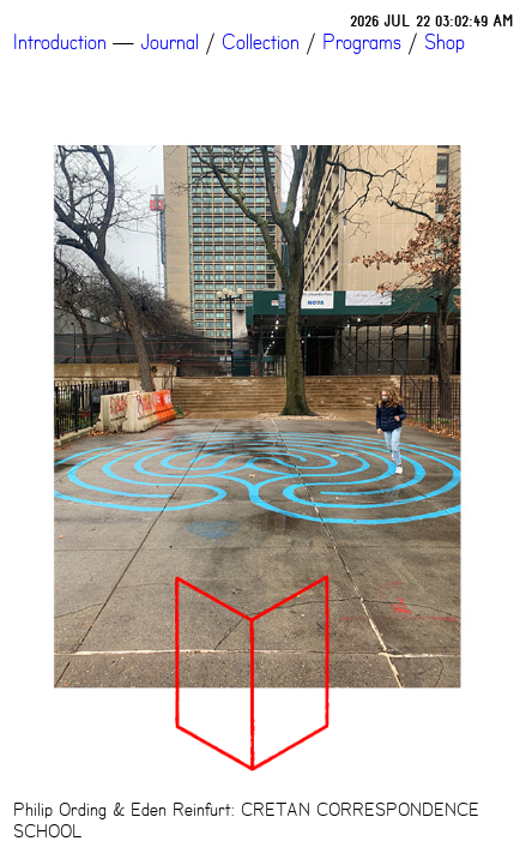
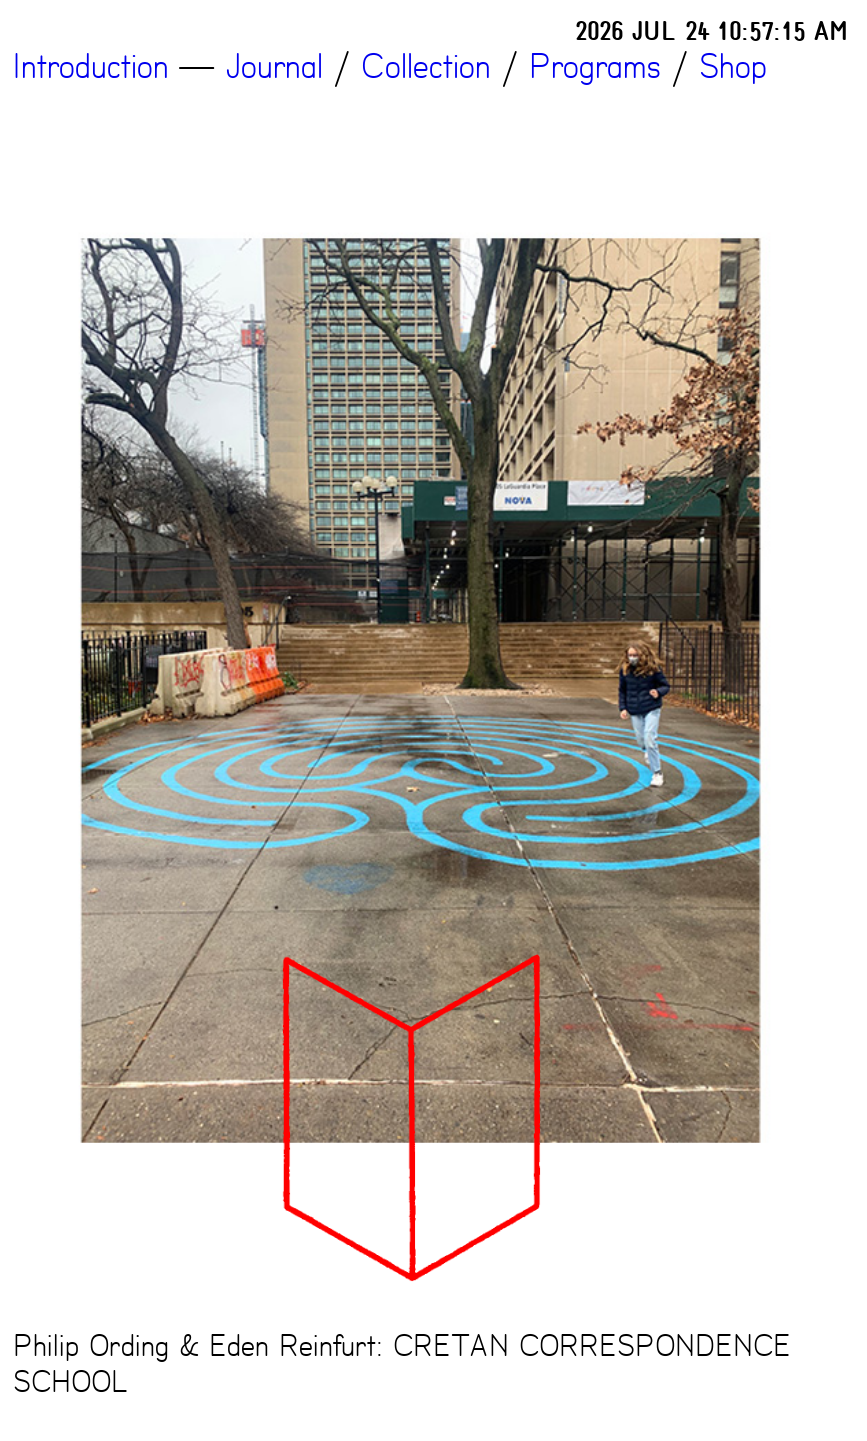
- 2026 JUL 22 03:02:49 AM
+ 2026 JUL 24 10:57:15 AM
